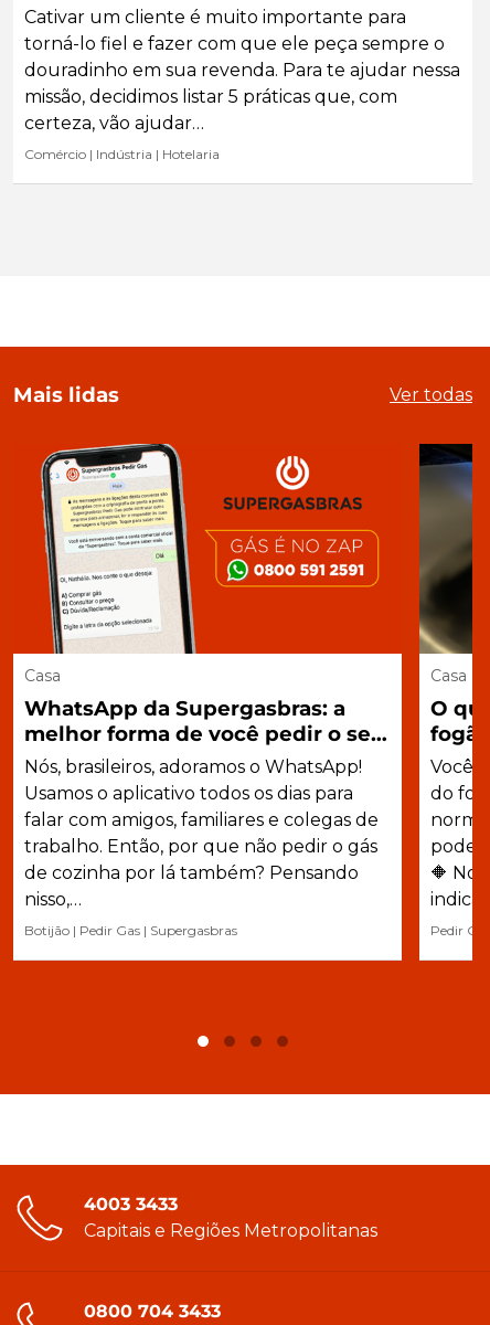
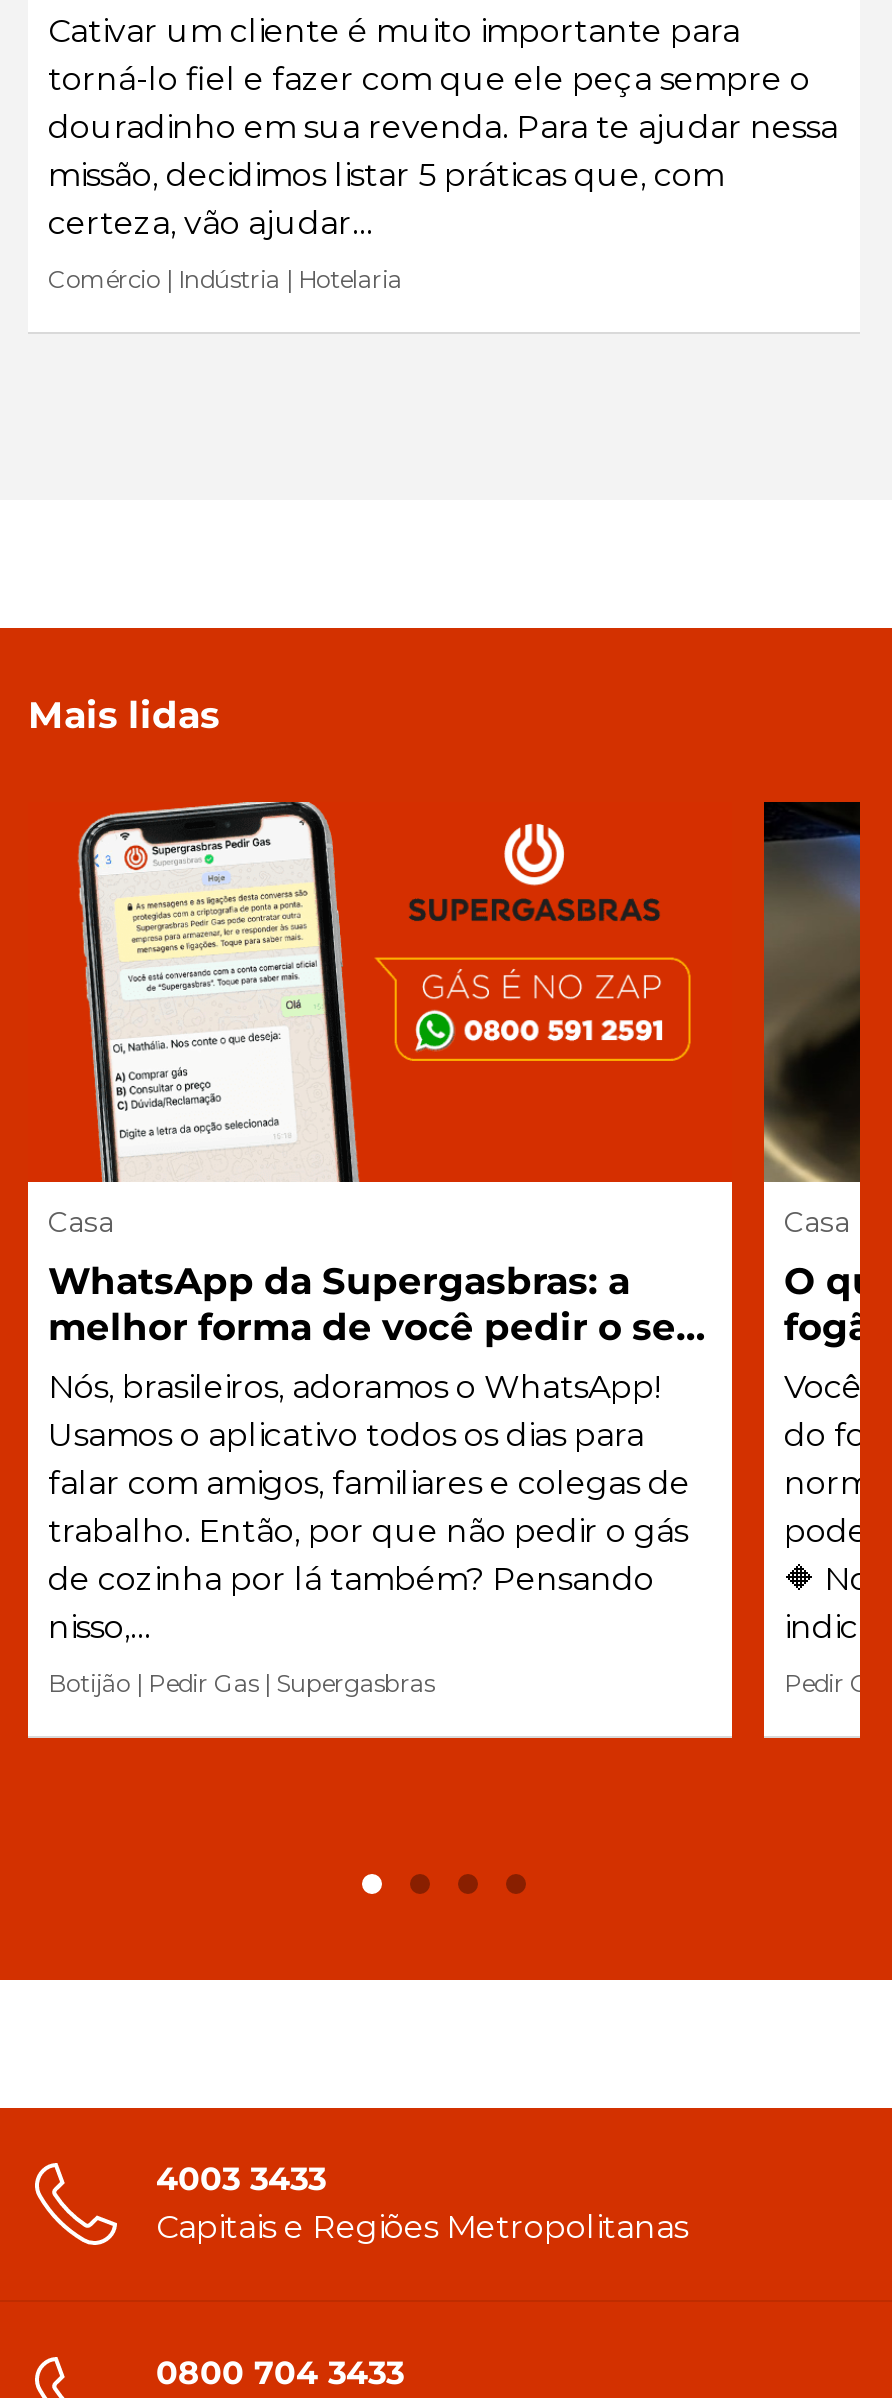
- Ver todas
